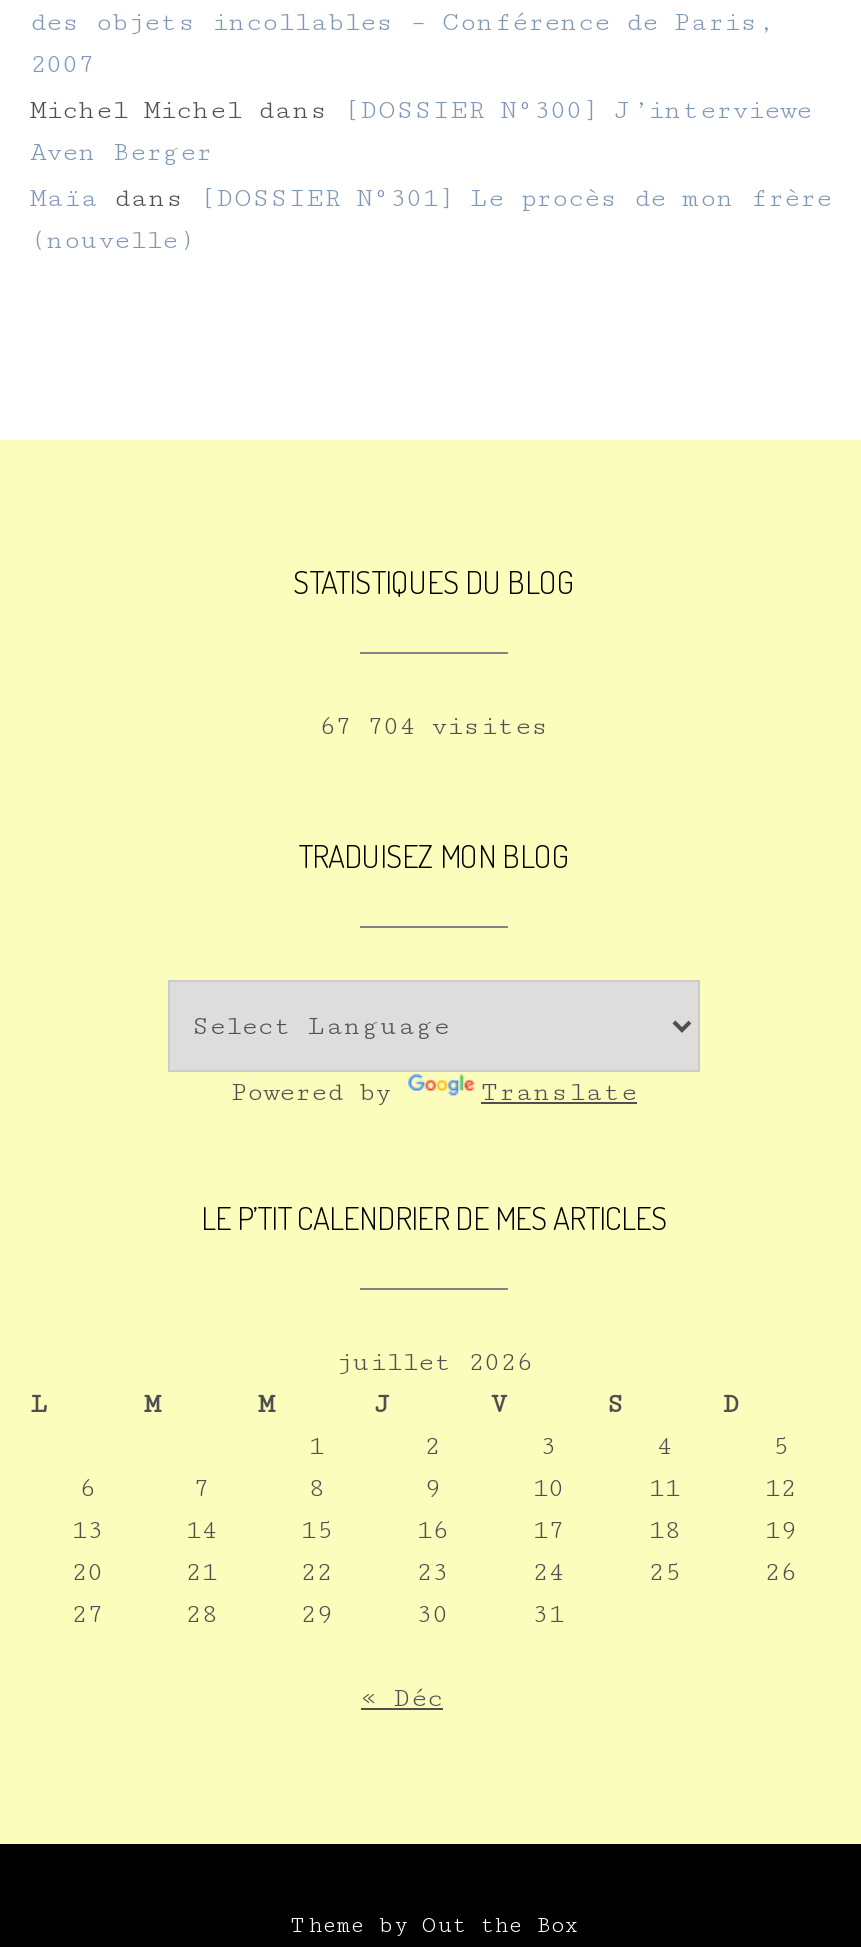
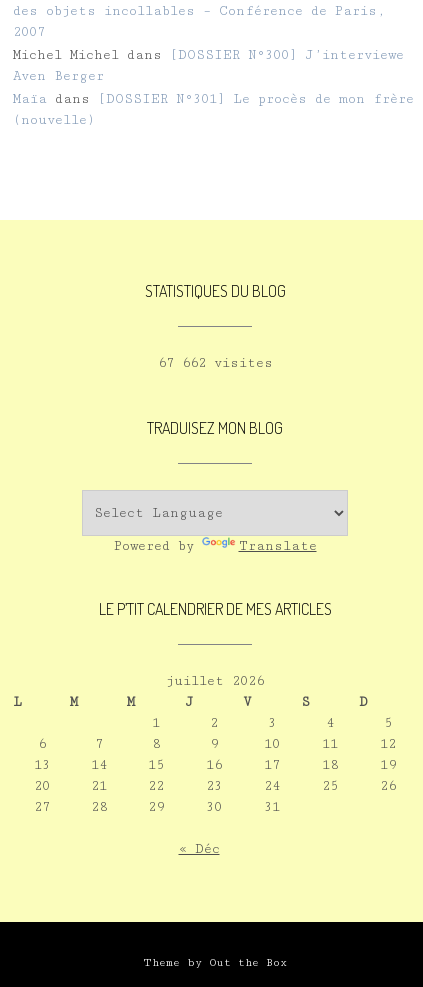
- 67 704 visites
+ 67 662 visites
